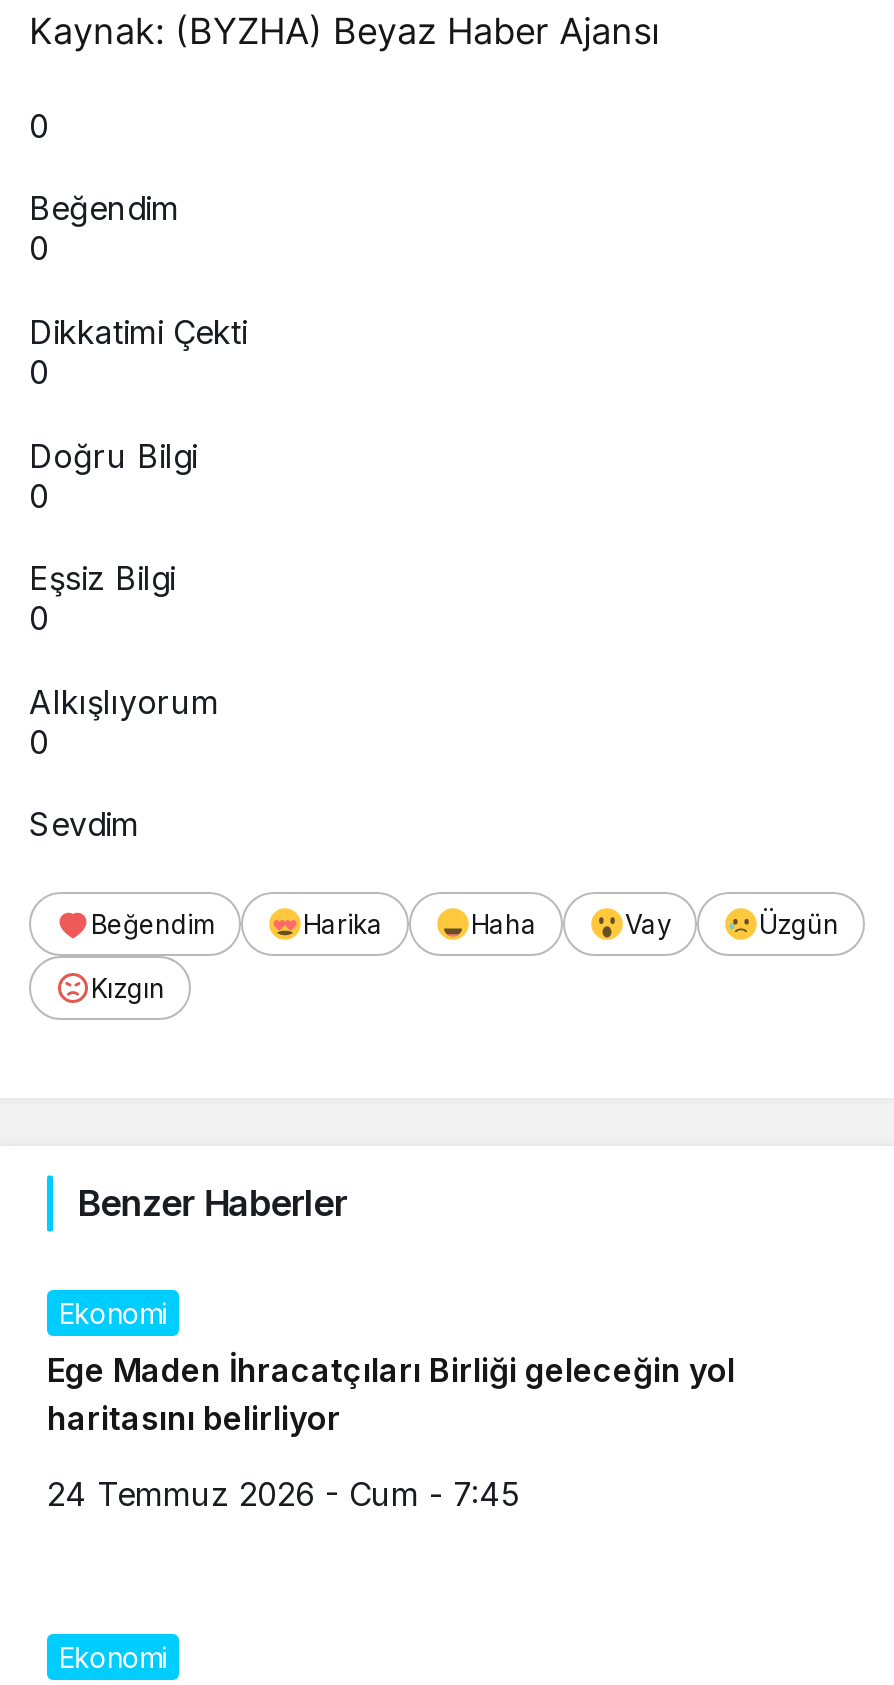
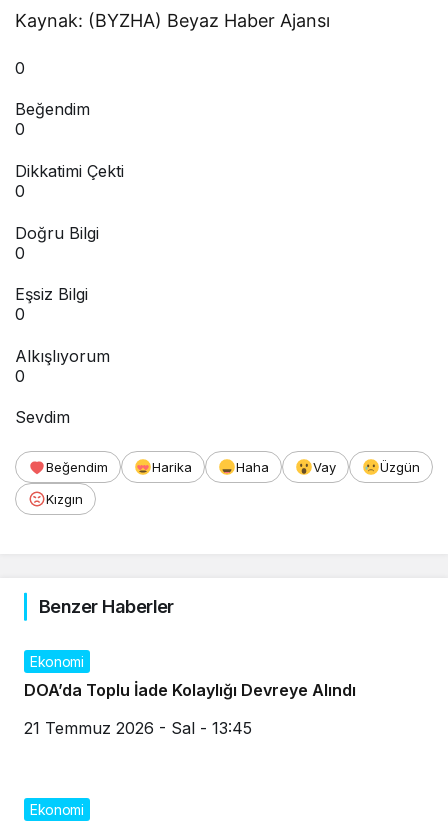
- Ege Maden İhracatçıları Birliği geleceğin yol
- haritasını belirliyor
+ DOA’da Toplu İade Kolaylığı Devreye Alındı

- 24 Temmuz 2026 - Cum - 7:45
+ 21 Temmuz 2026 - Sal - 13:45
